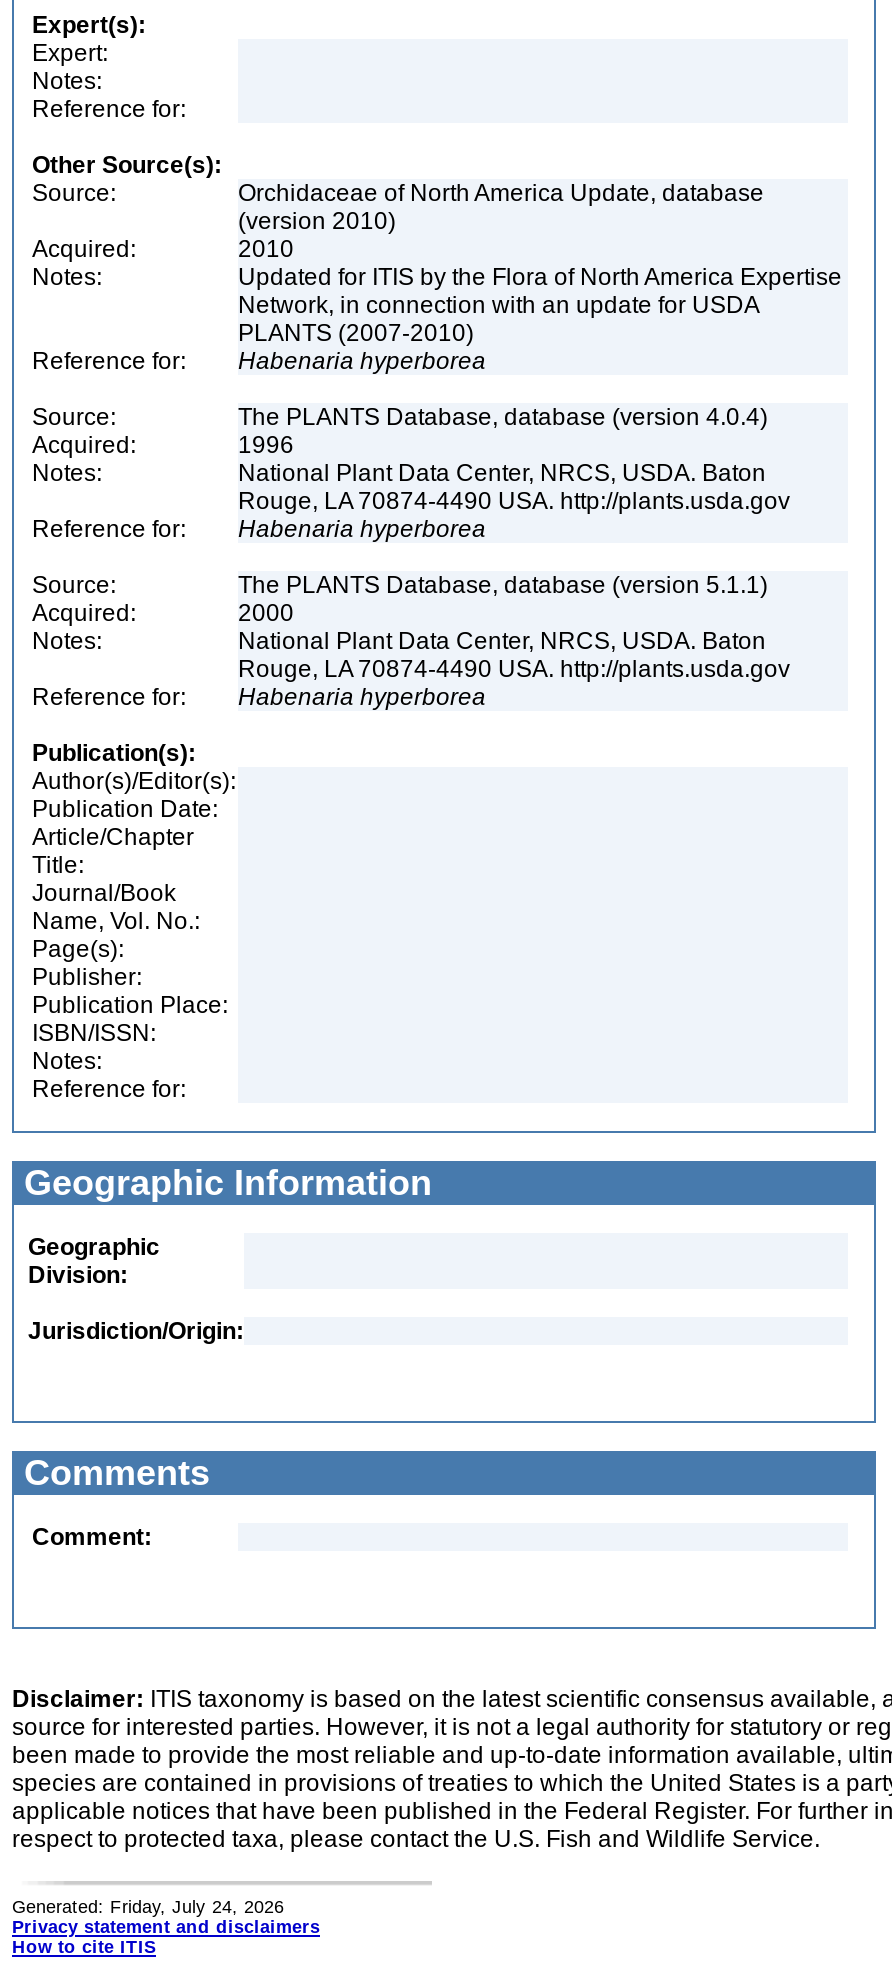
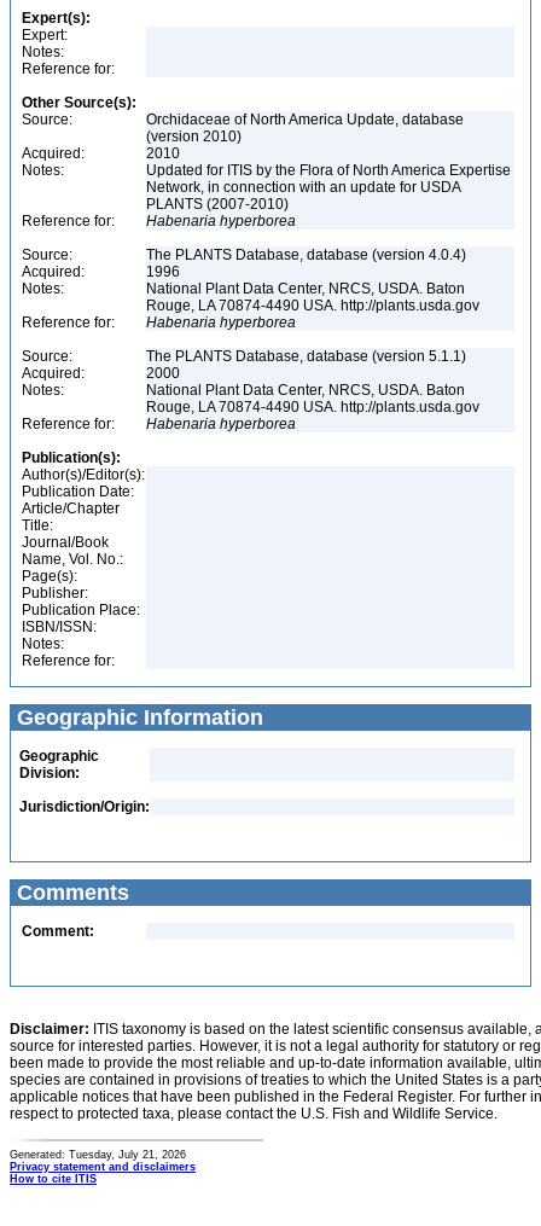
- Generated: Friday, July 24, 2026
+ Generated: Tuesday, July 21, 2026
